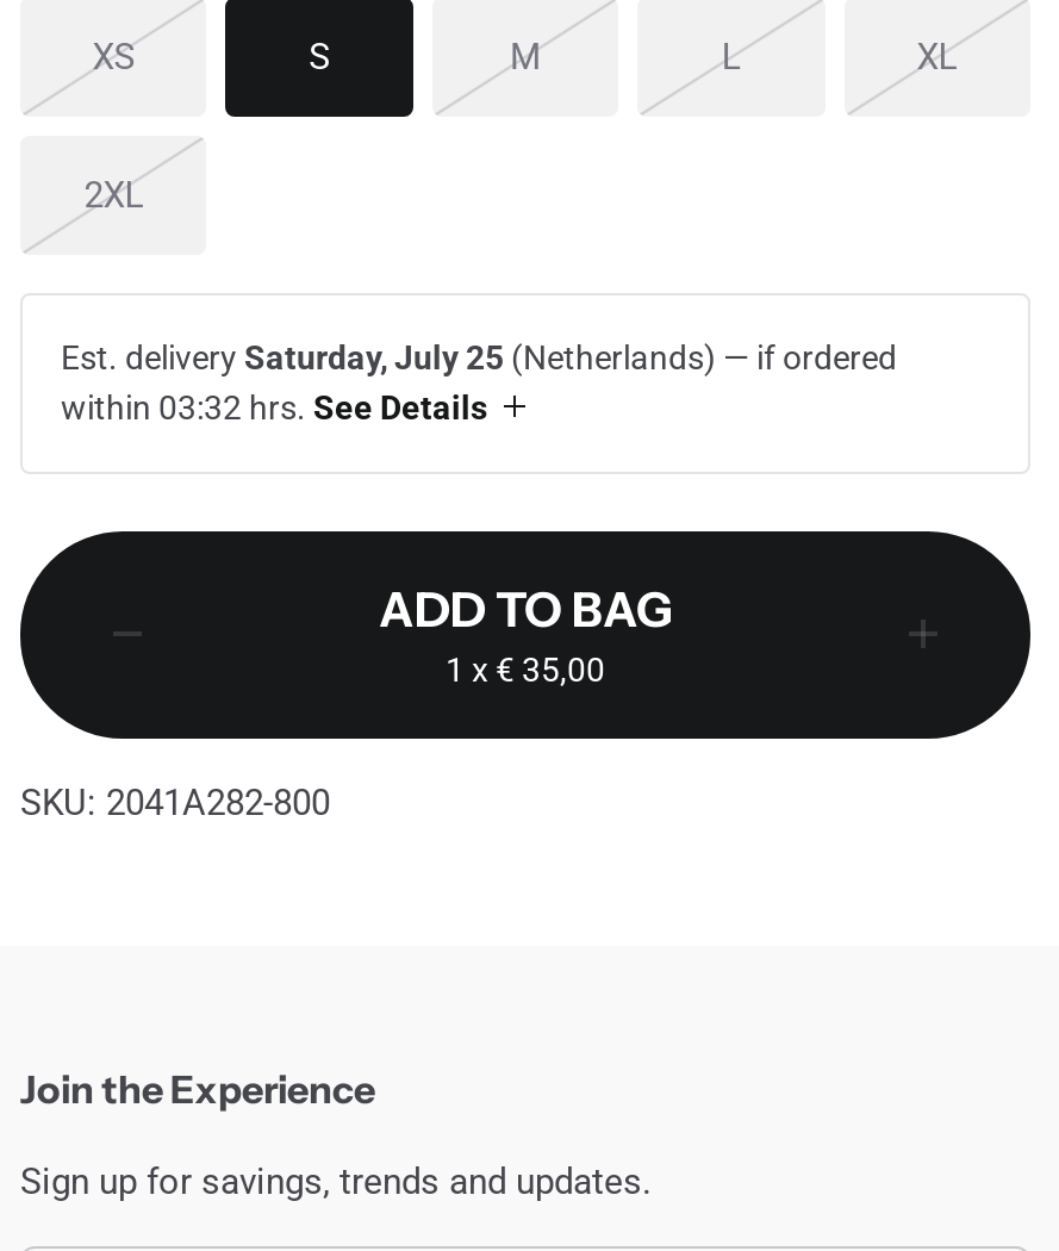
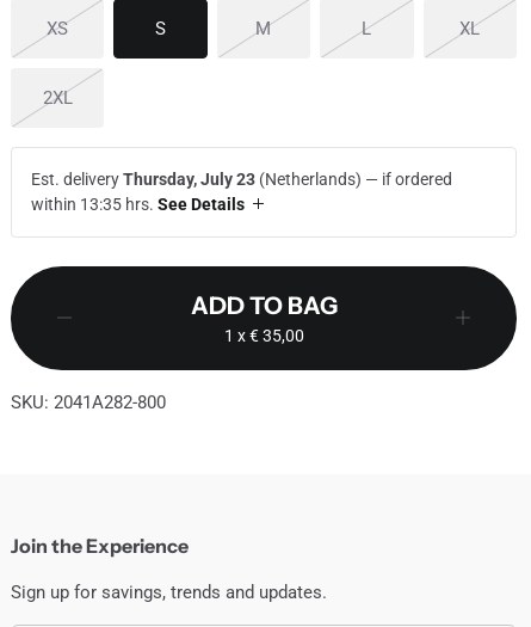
- Est. delivery Saturday, July 25 (Netherlands) — if ordered
+ Est. delivery Thursday, July 23 (Netherlands) — if ordered

- within 03:32 hrs. See Details
+ within 13:35 hrs. See Details
